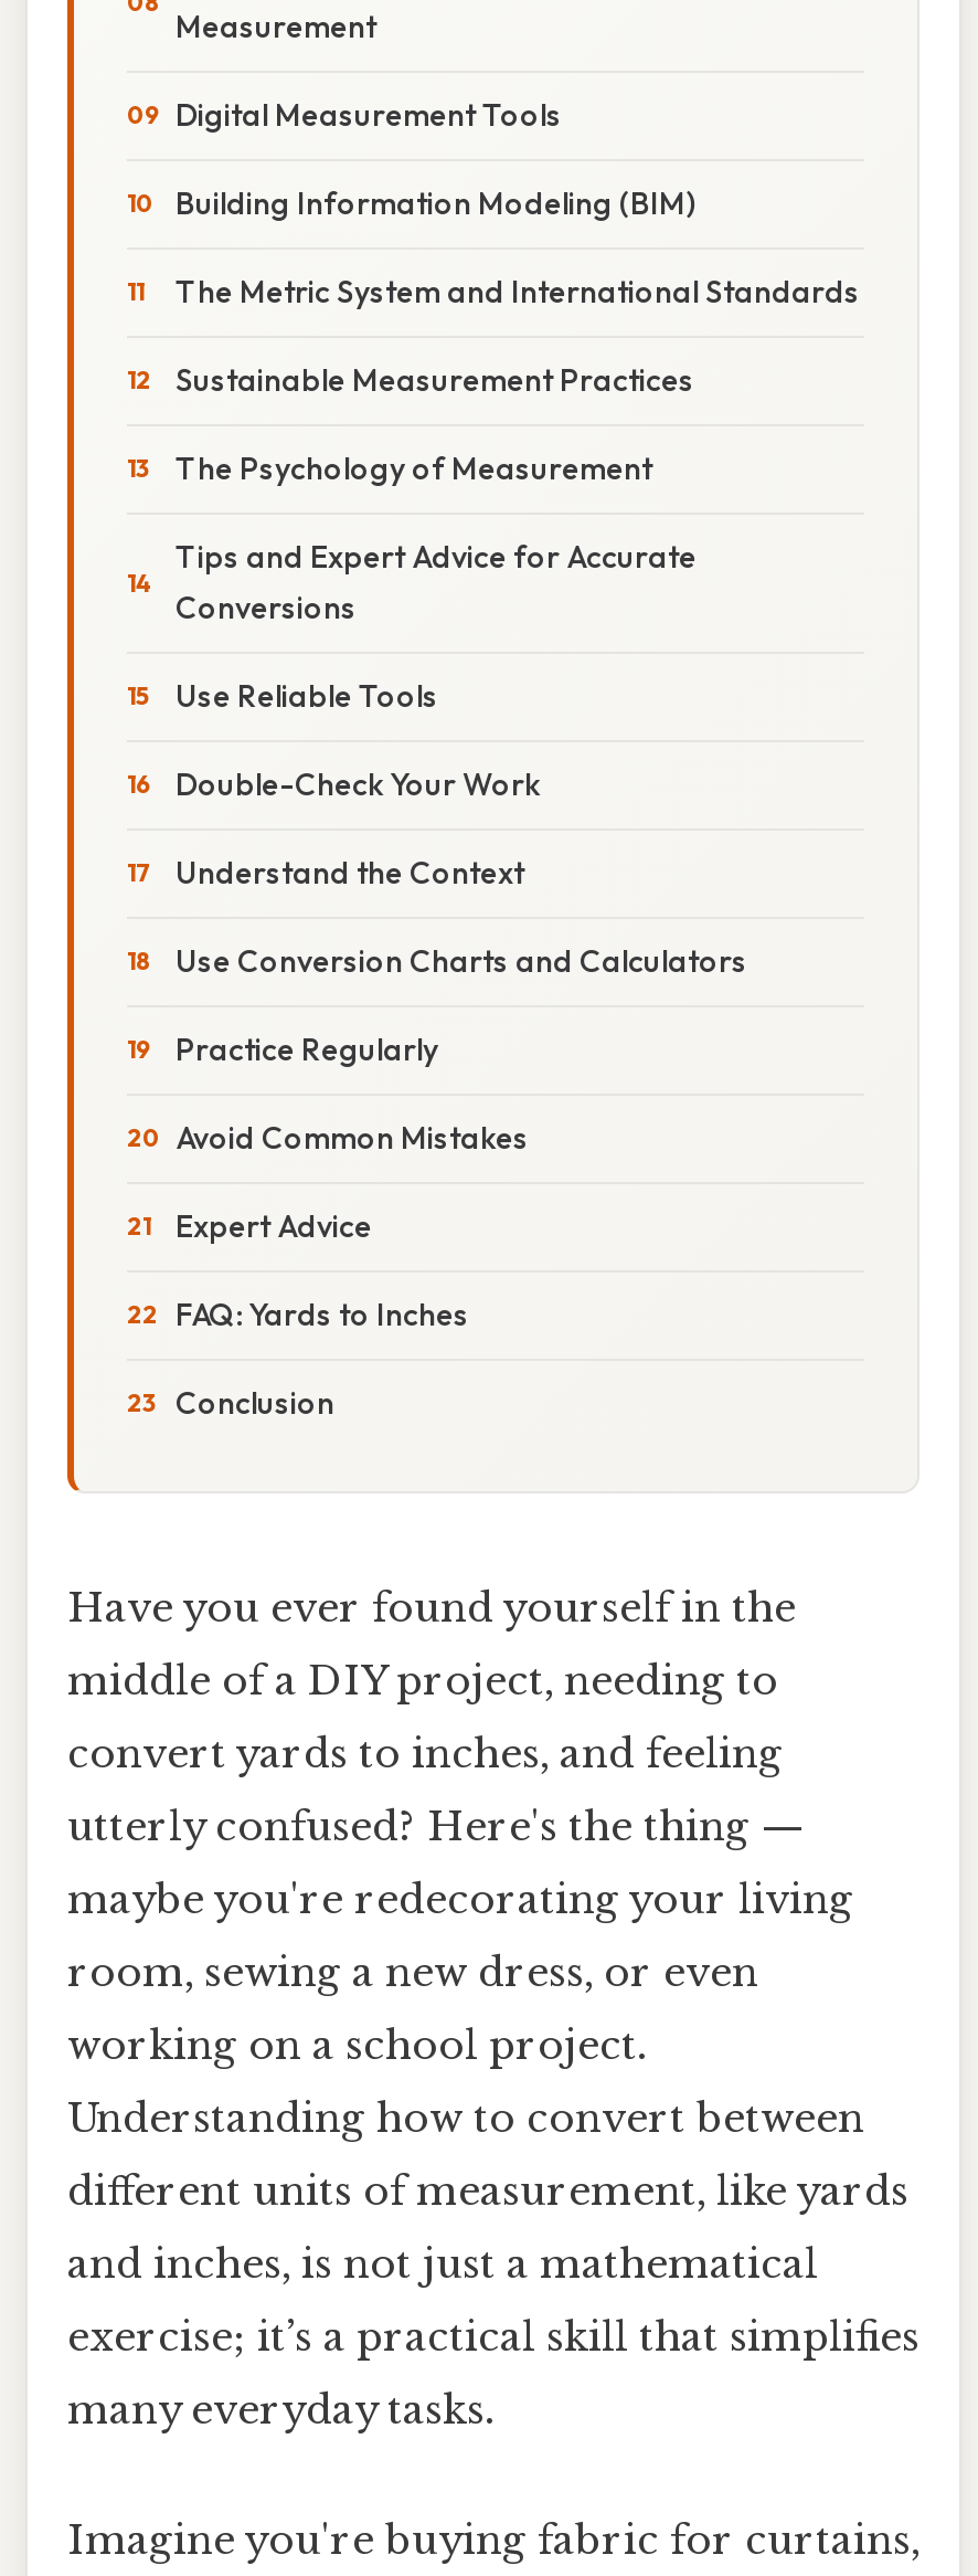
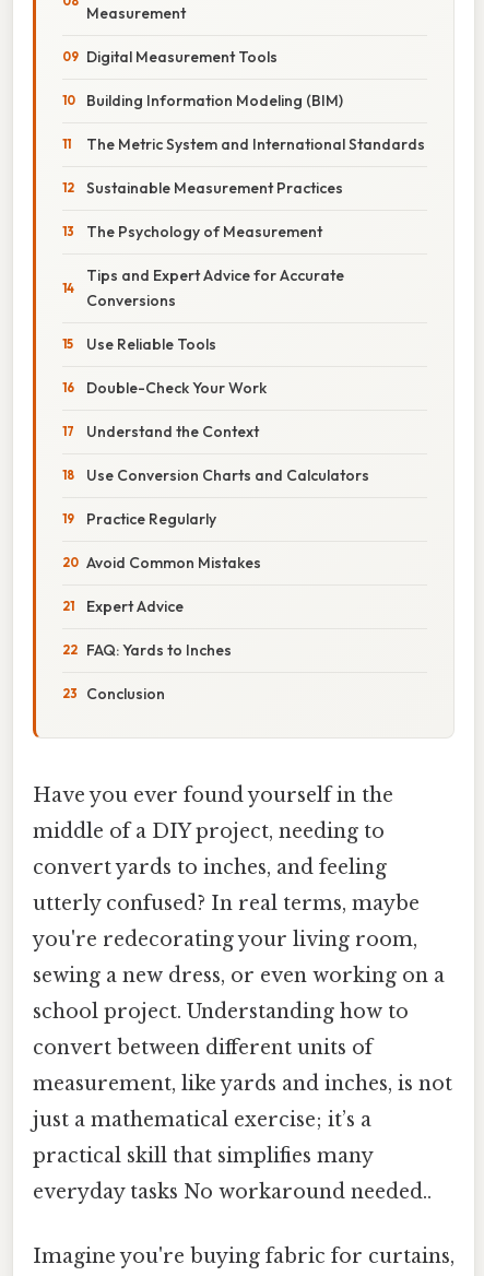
- utterly confused? Here's the thing —
+ utterly confused? In real terms, maybe

- maybe you're redecorating your living
+ you're redecorating your living room,

- room, sewing a new dress, or even
+ sewing a new dress, or even working on a

- working on a school project.
+ school project. Understanding how to

- Understanding how to convert between
+ convert between different units of

- different units of measurement, like yards
+ measurement, like yards and inches, is not

- and inches, is not just a mathematical
+ just a mathematical exercise; it’s a

- exercise; it’s a practical skill that simplifies
+ practical skill that simplifies many

- many everyday tasks.
+ everyday tasks No workaround needed..
